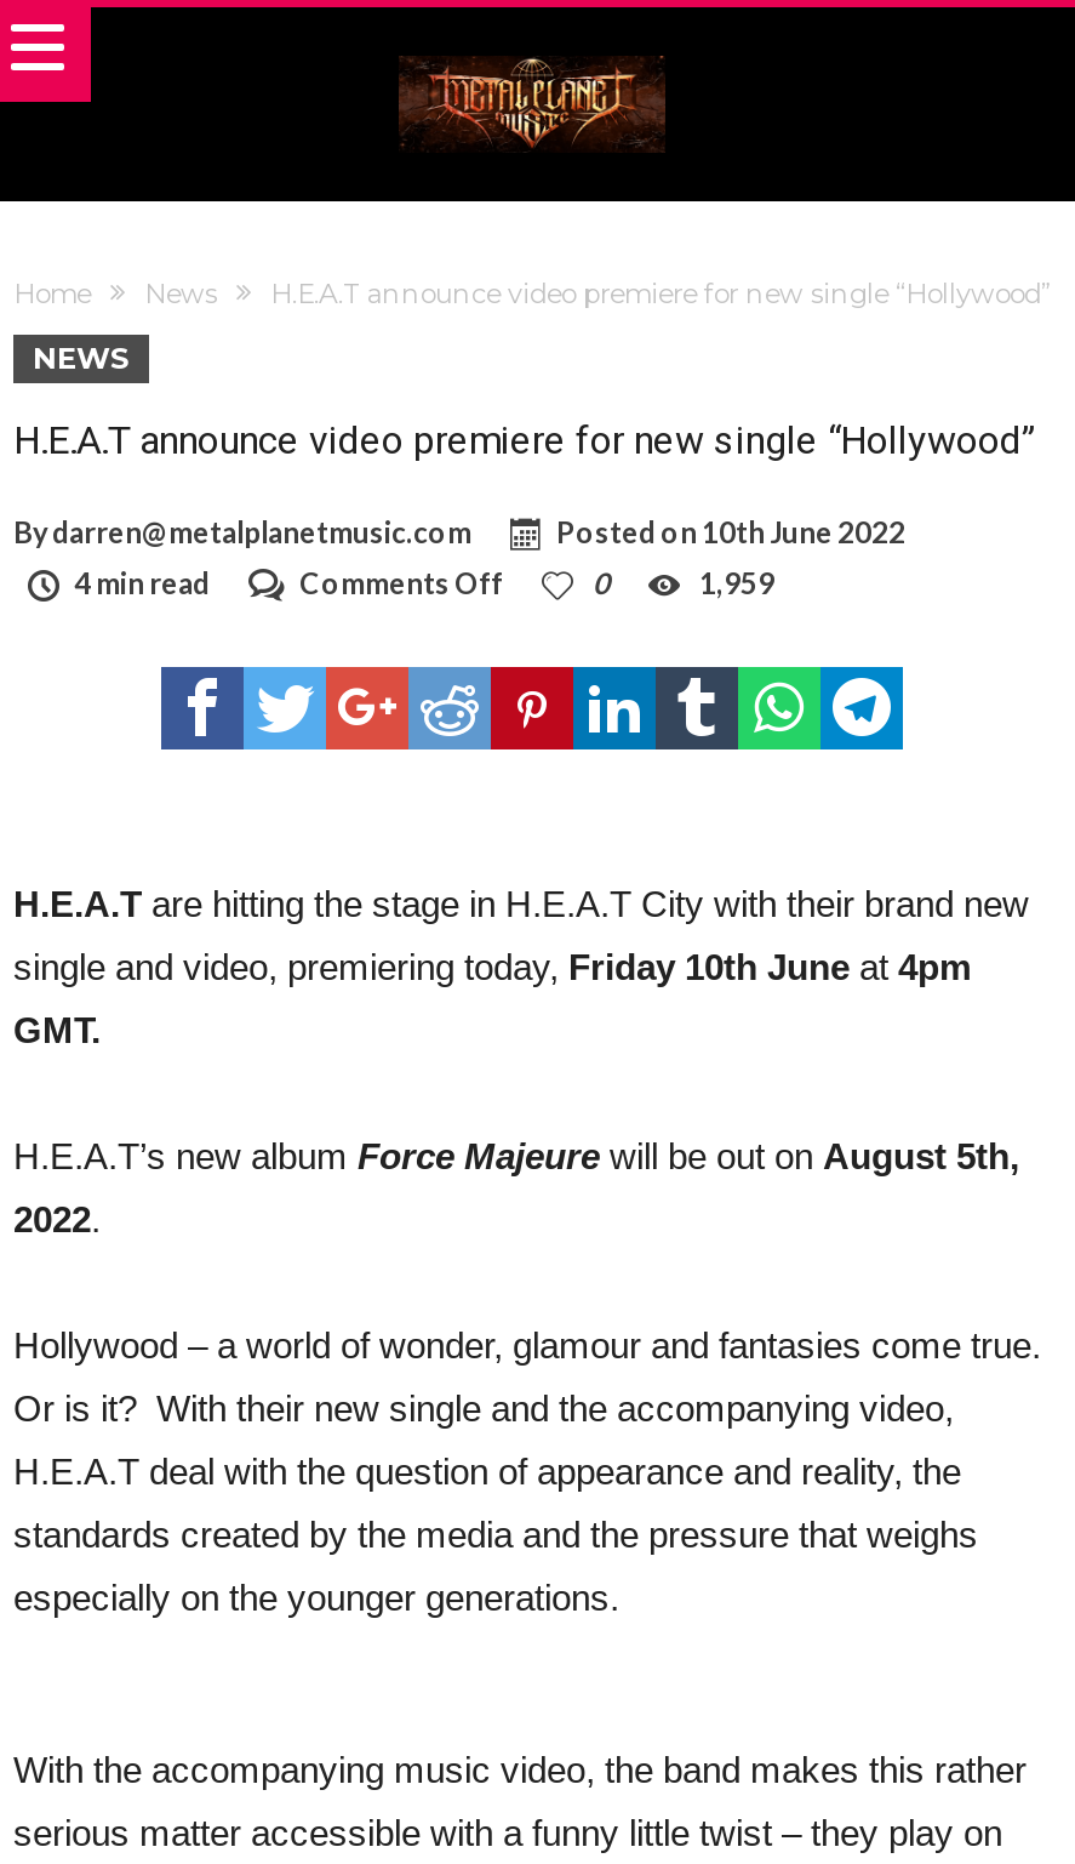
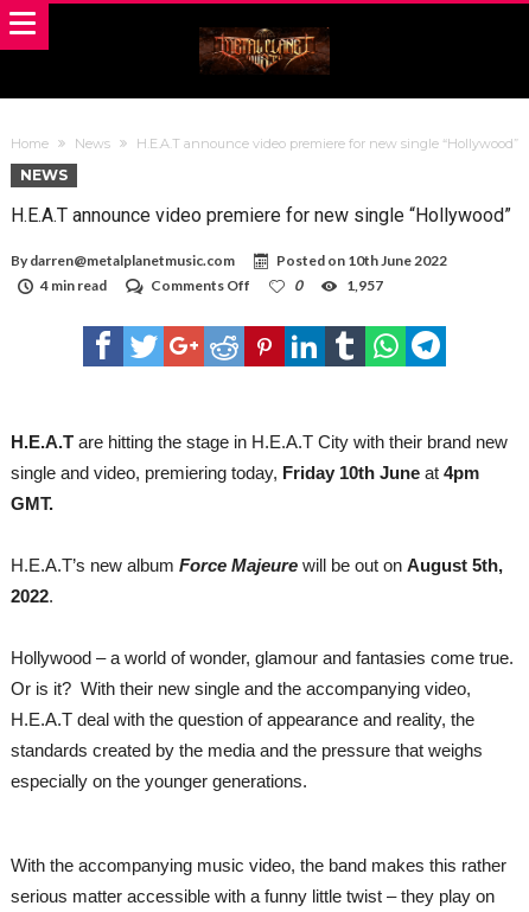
- 1,959
+ 1,957
